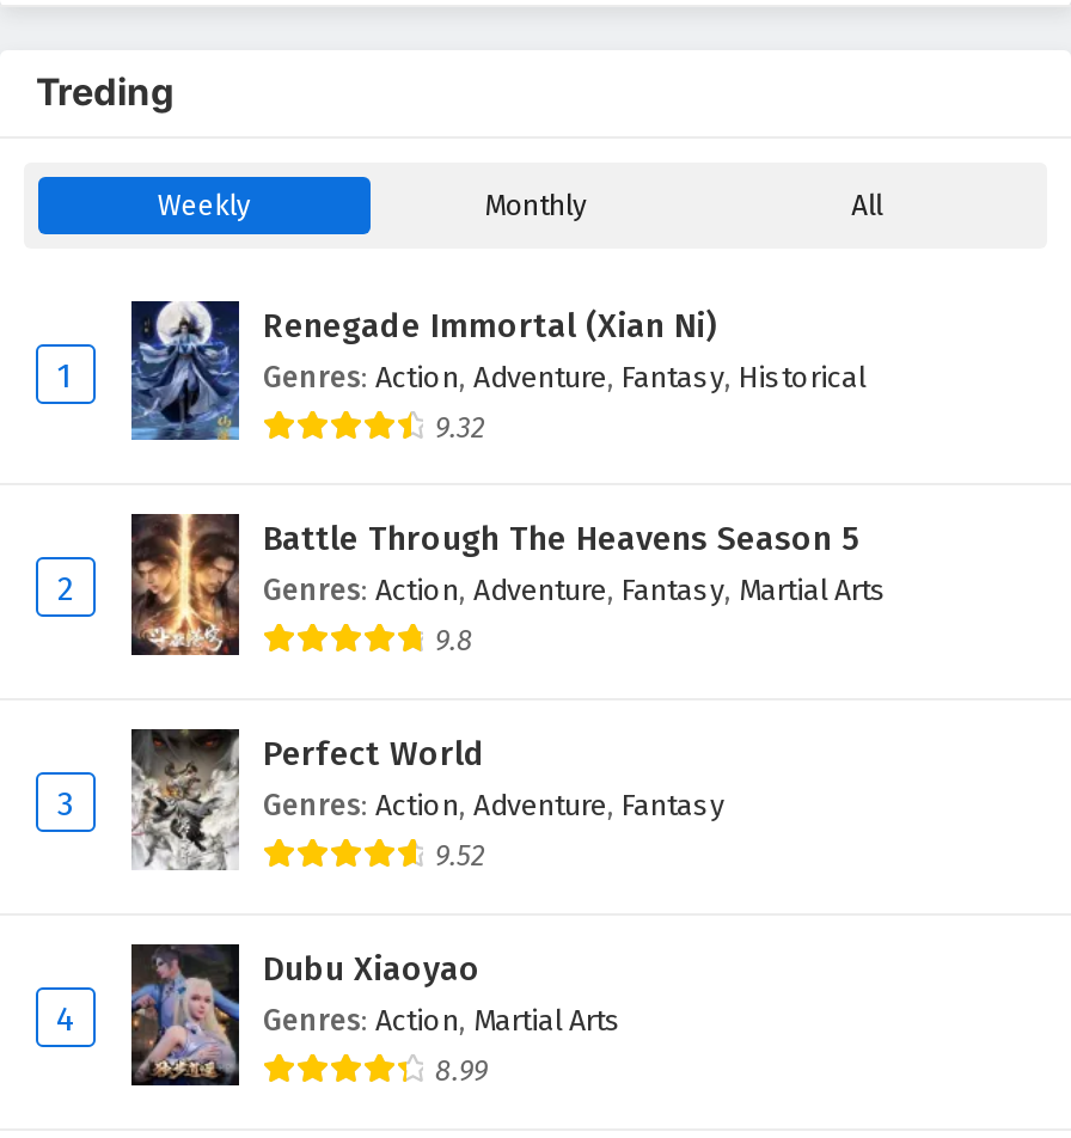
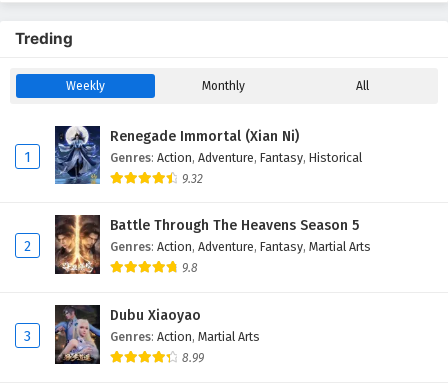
- [image]
- Perfect World
- Genres: Action, Adventure, Fantasy
- 9.52

- 4
